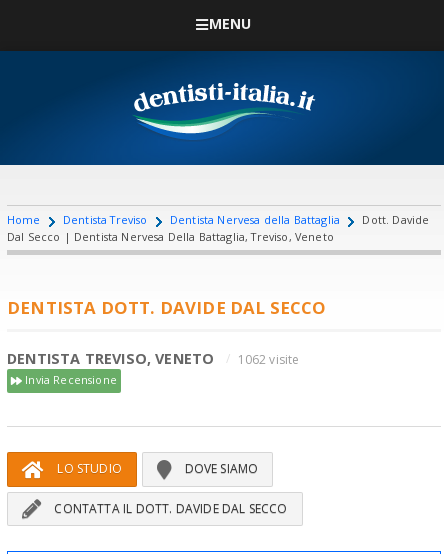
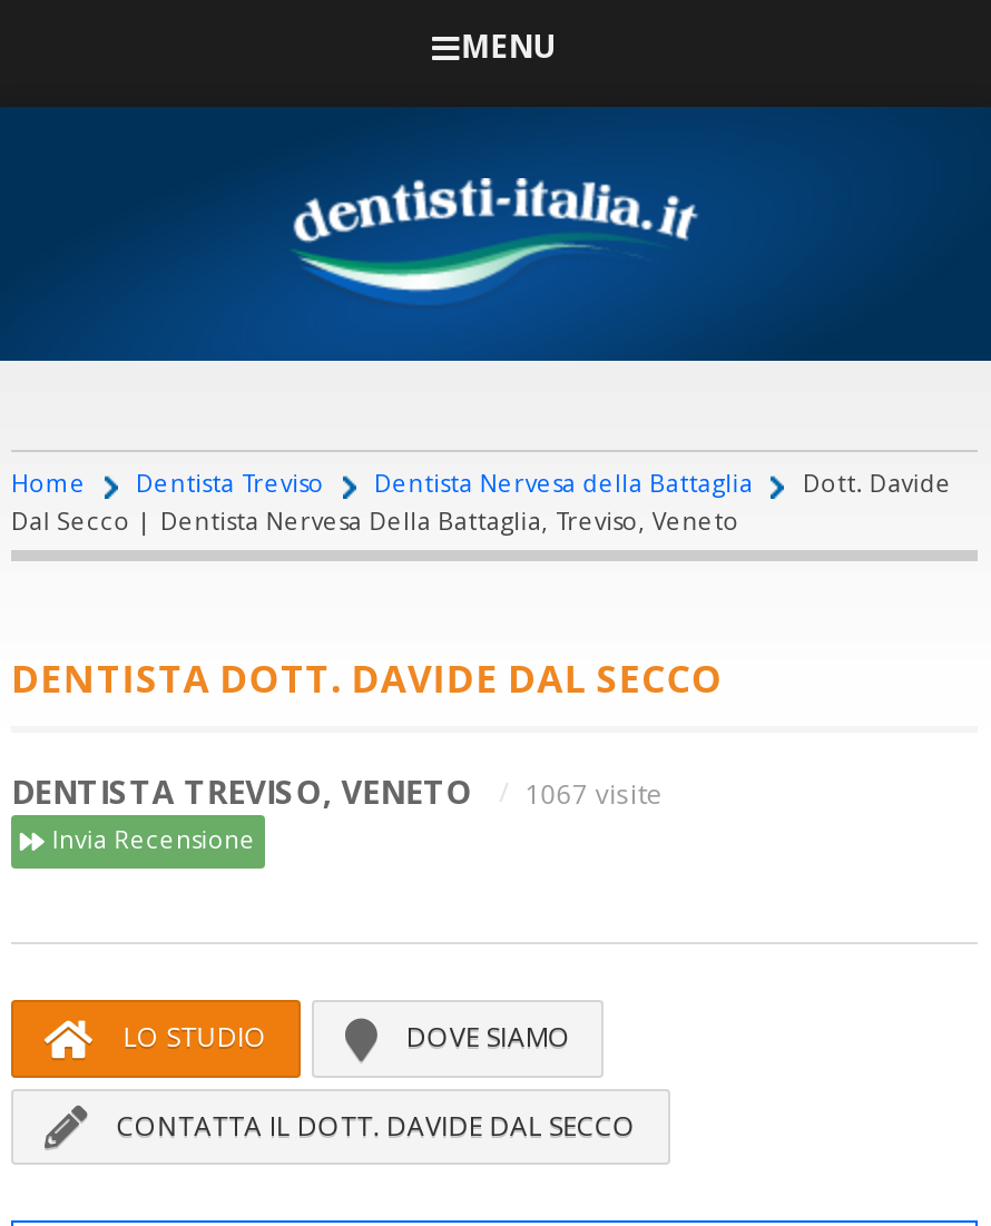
- DENTISTA TREVISO, VENETO 1062 visite
+ DENTISTA TREVISO, VENETO 1067 visite
